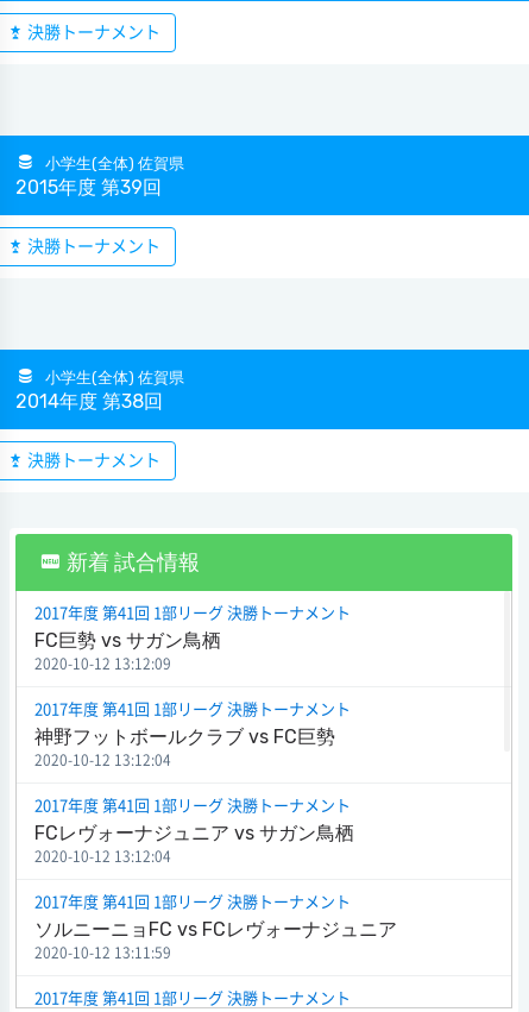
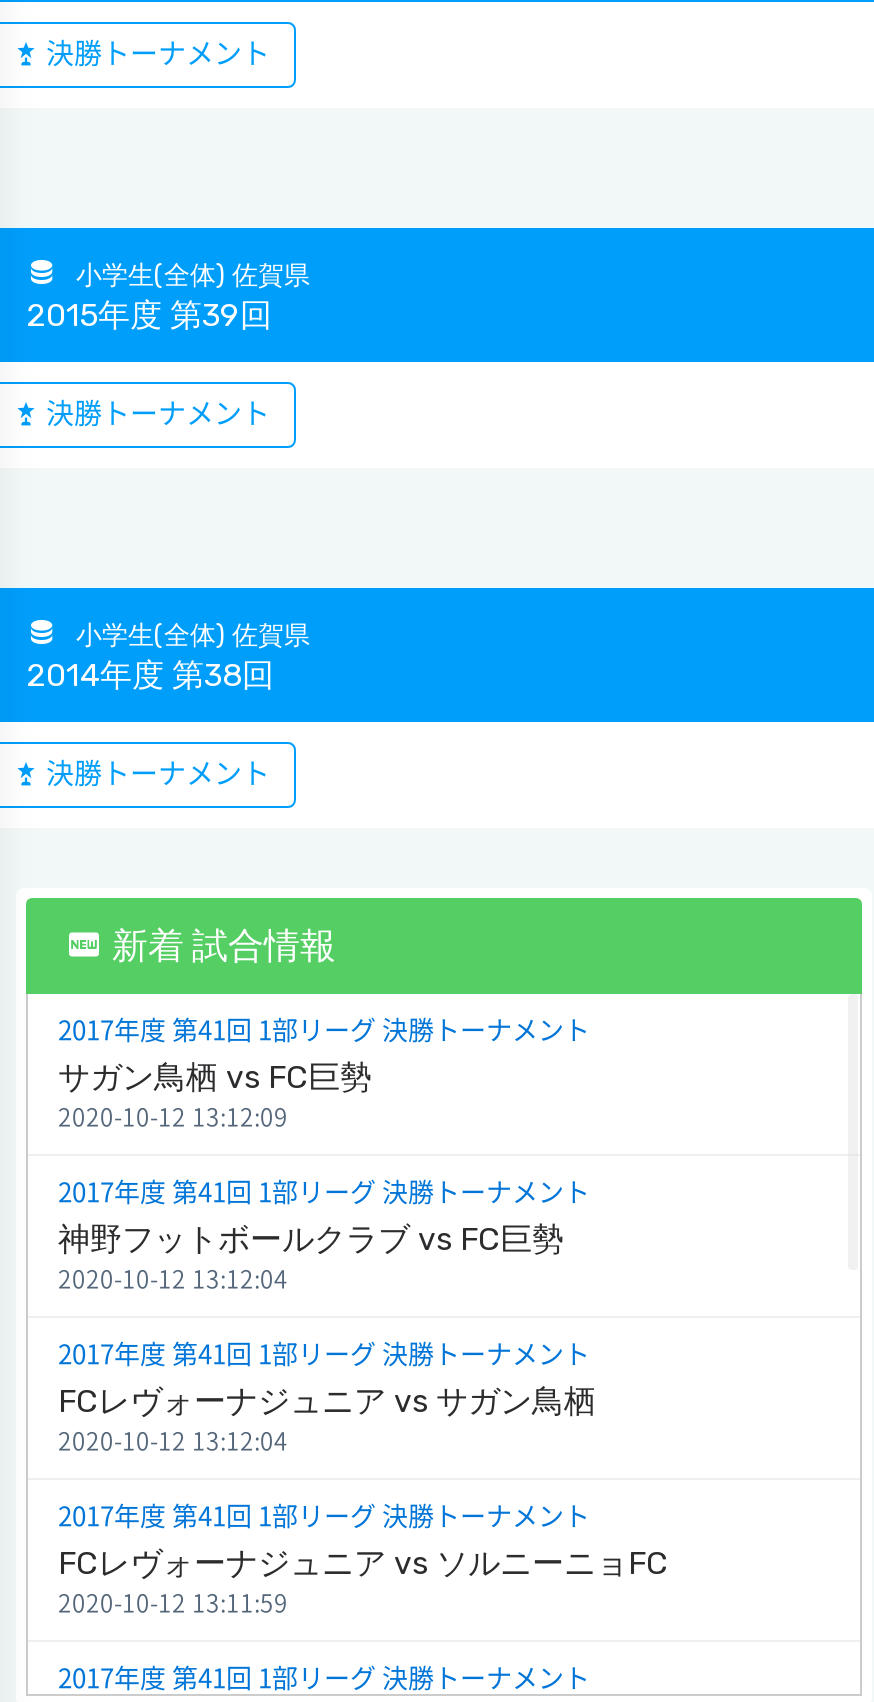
- FC巨勢 vs サガン鳥栖
+ サガン鳥栖 vs FC巨勢

- ソルニーニョFC vs FCレヴォーナジュニア
+ FCレヴォーナジュニア vs ソルニーニョFC
